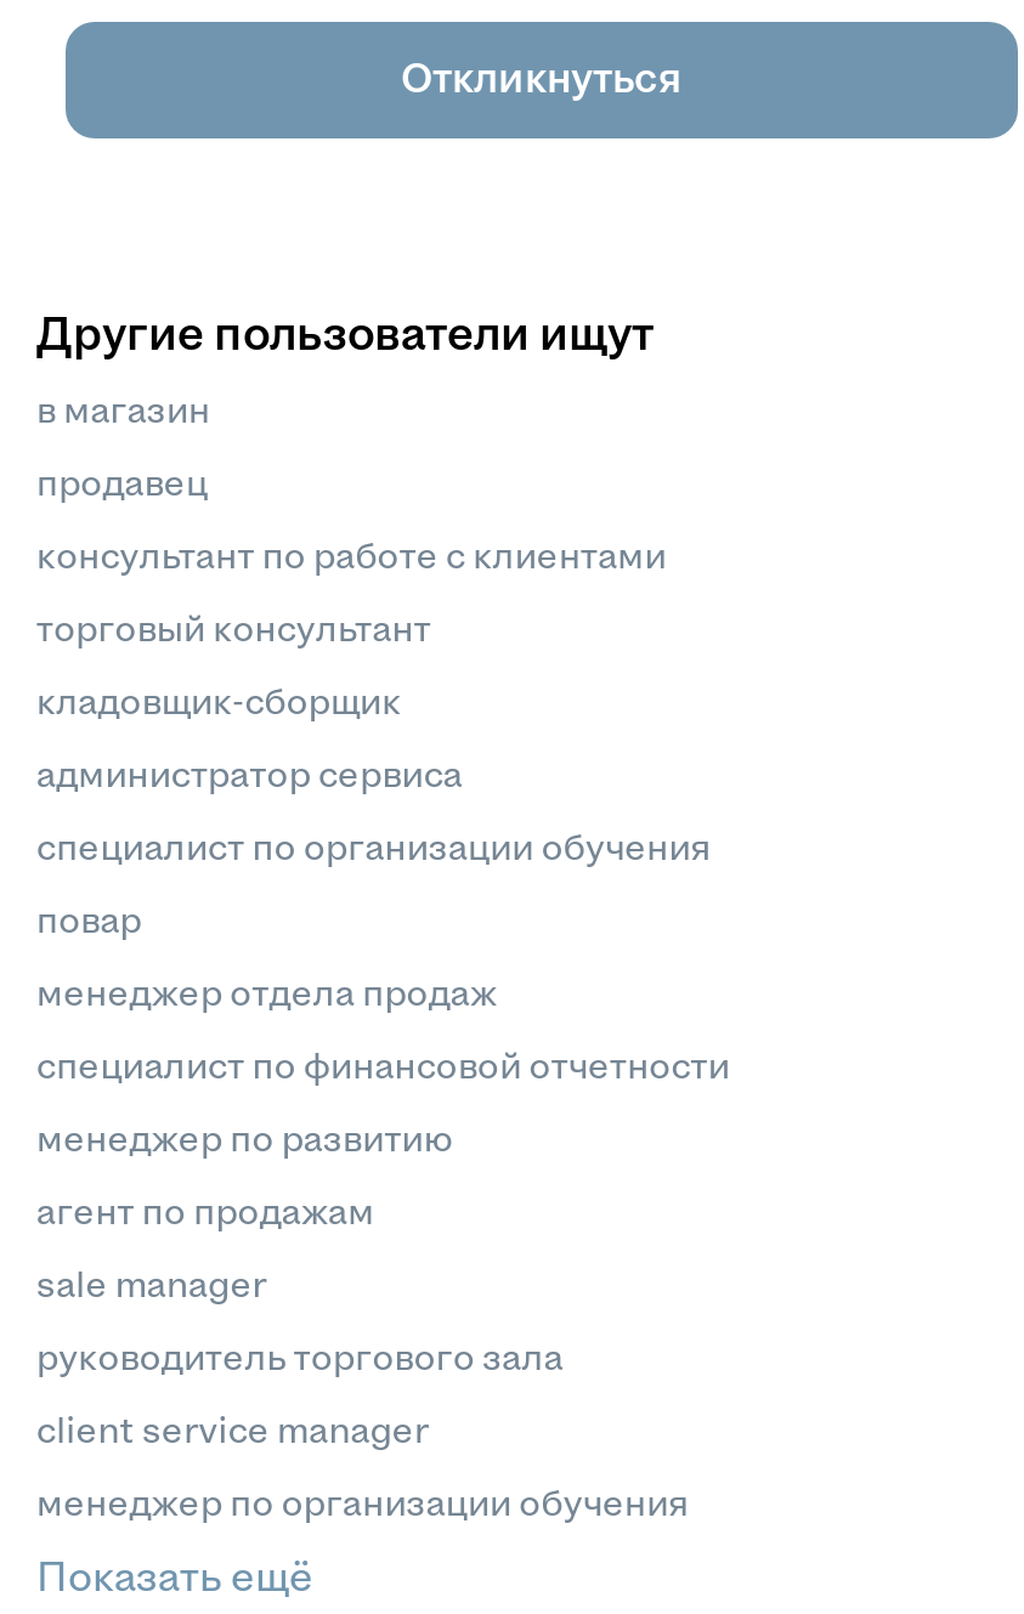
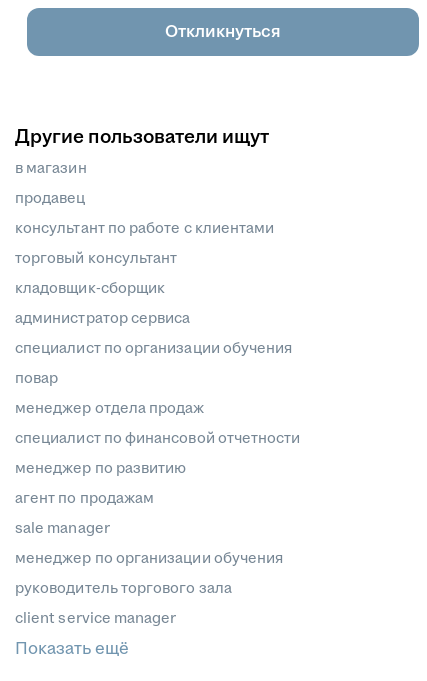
moved down: руководитель торгового зала | client service manager

moved up: менеджер по организации обучения
